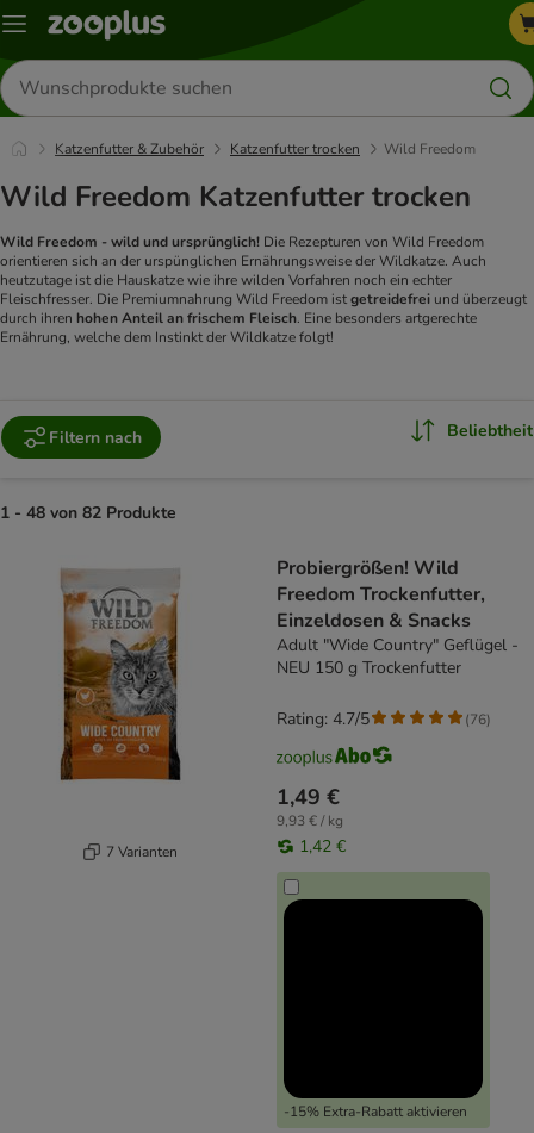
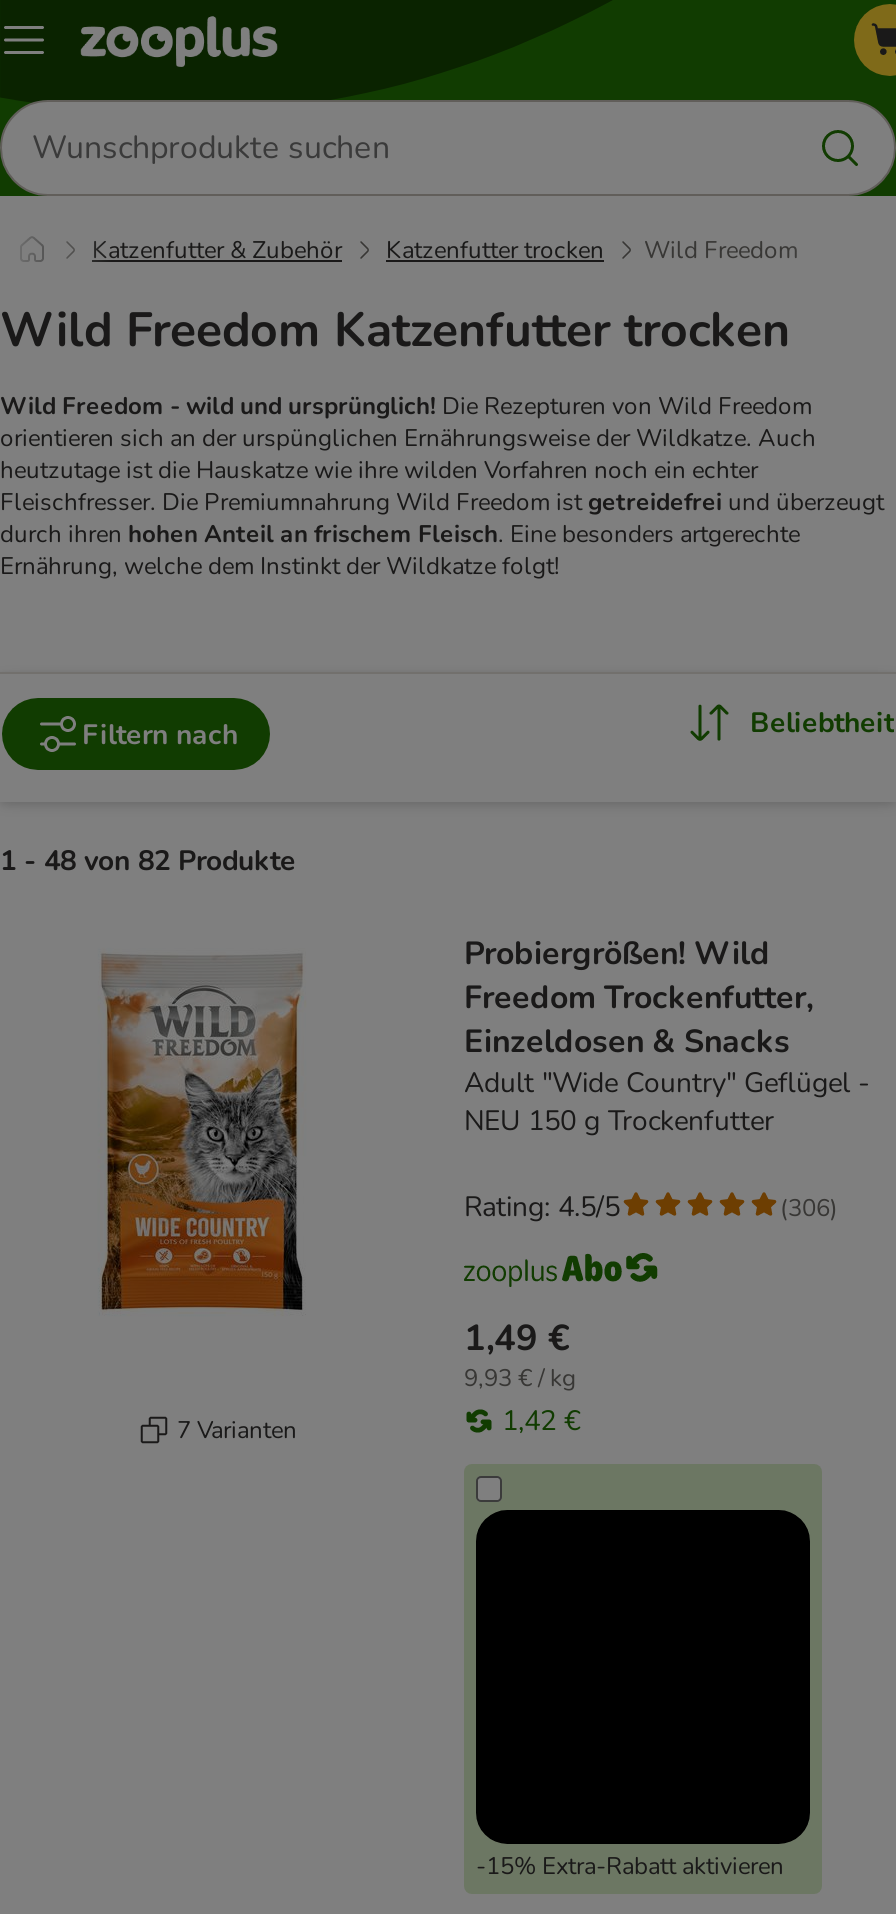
- Rating: 4.7/5
+ Rating: 4.5/5

- (76)
+ (306)
